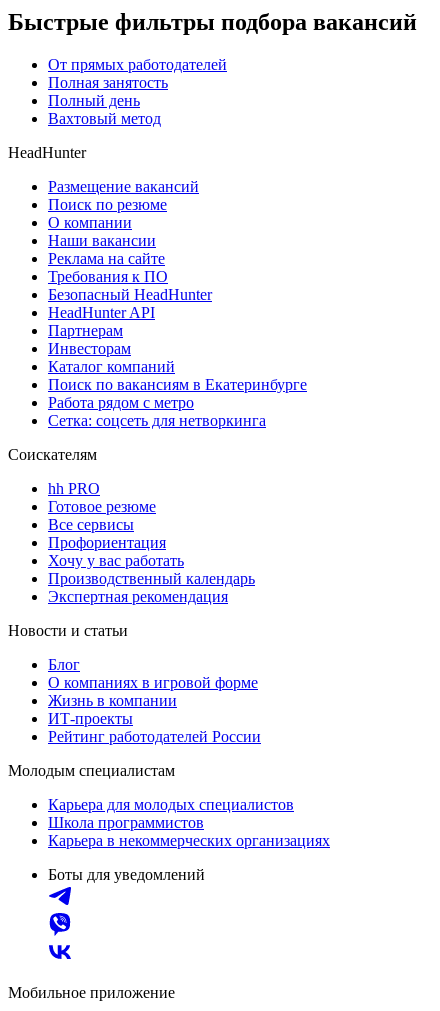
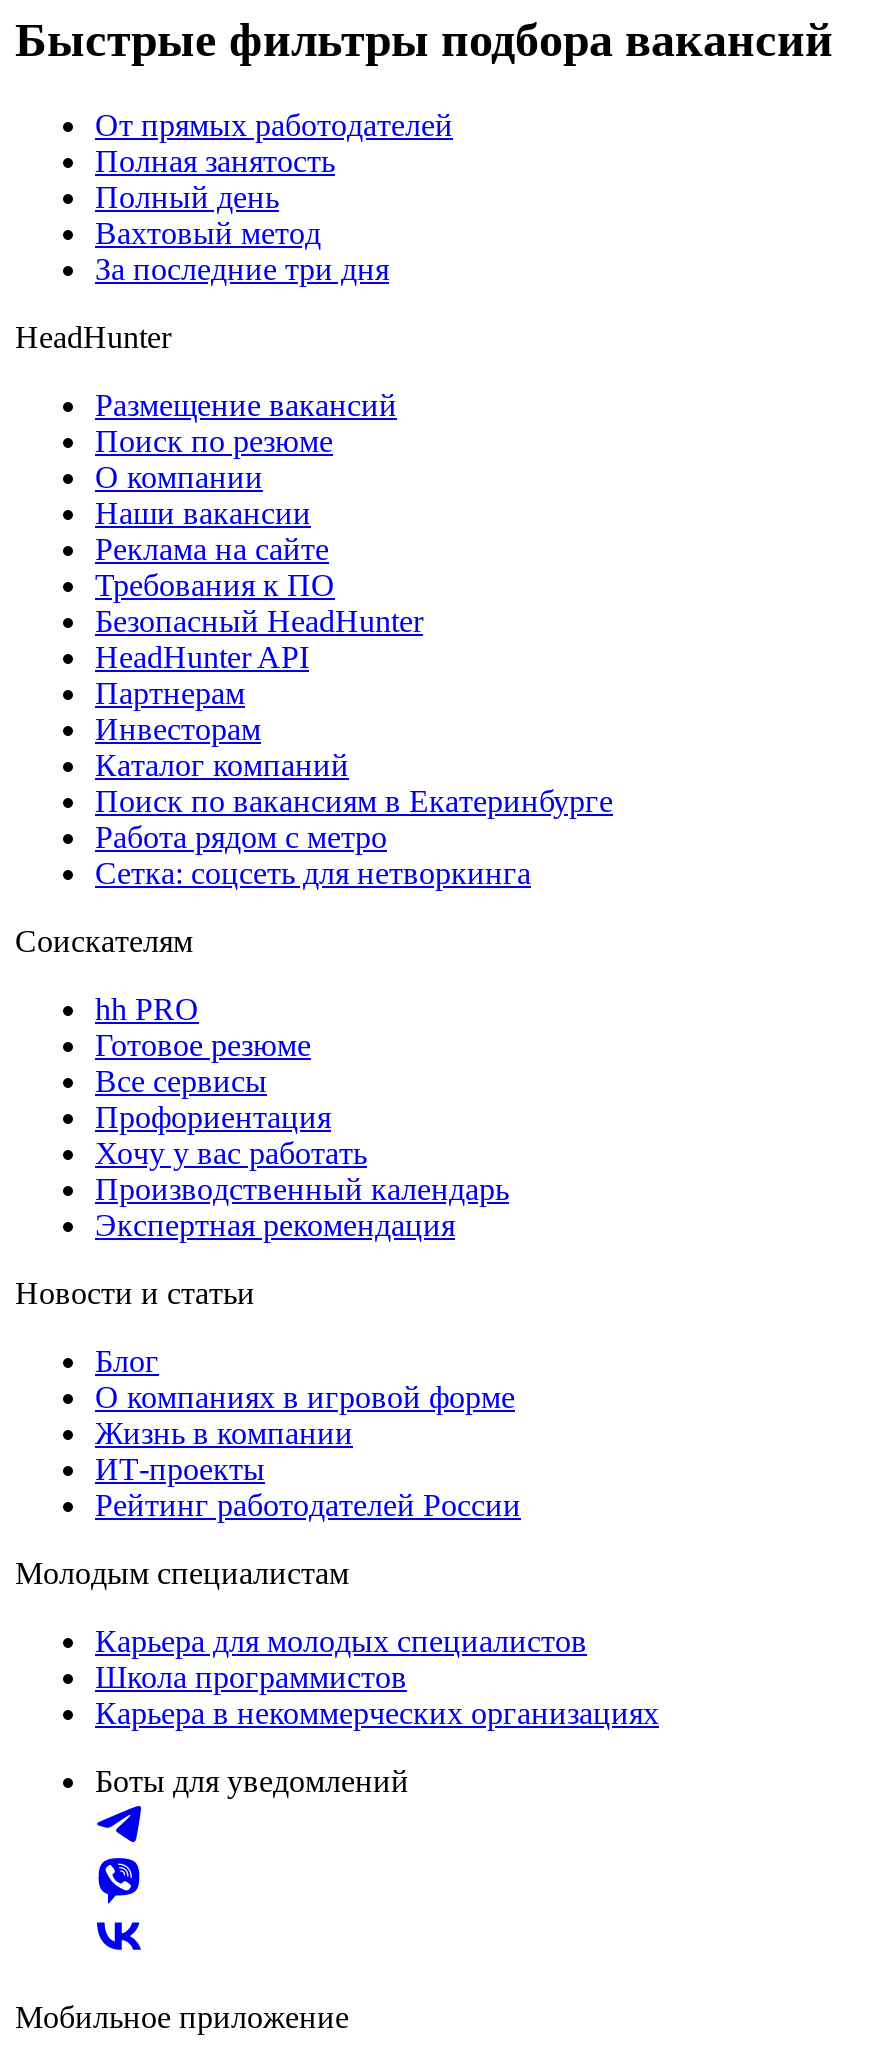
+ За последние три дня
